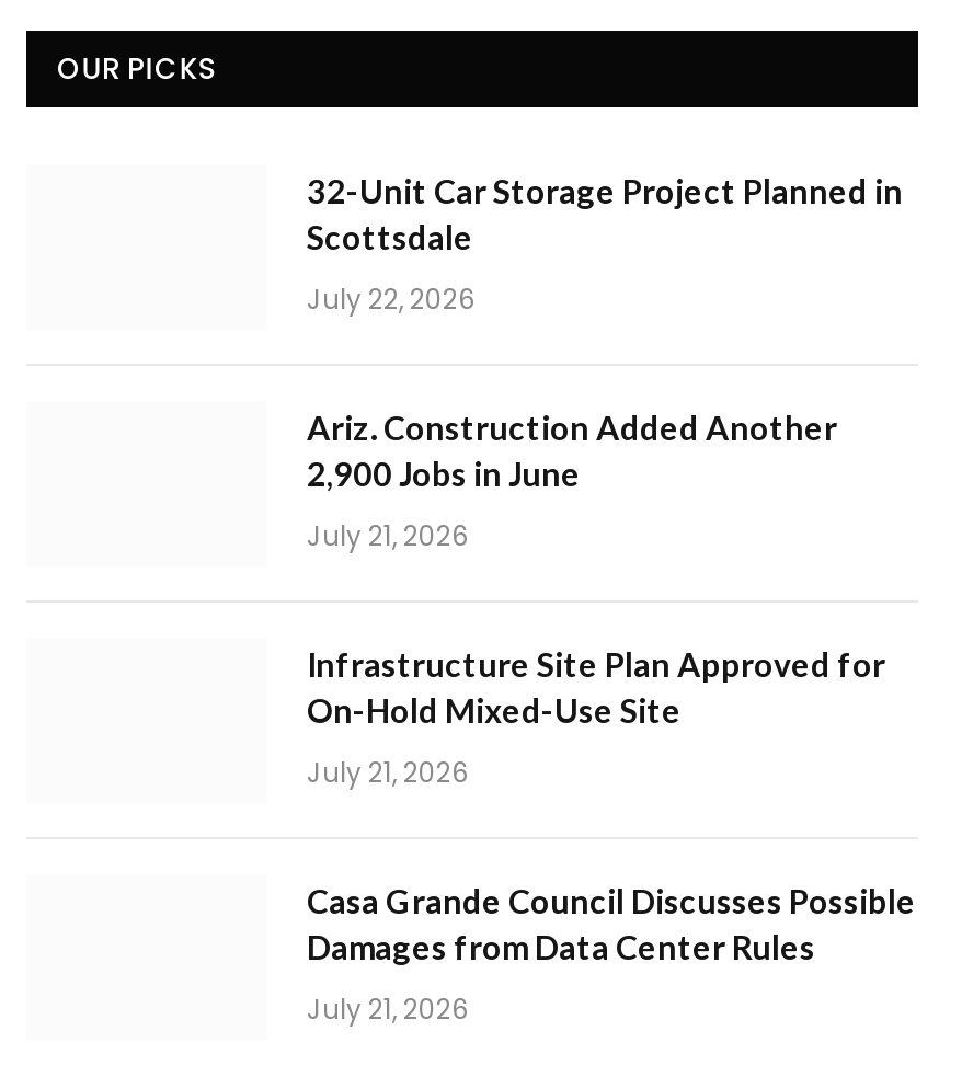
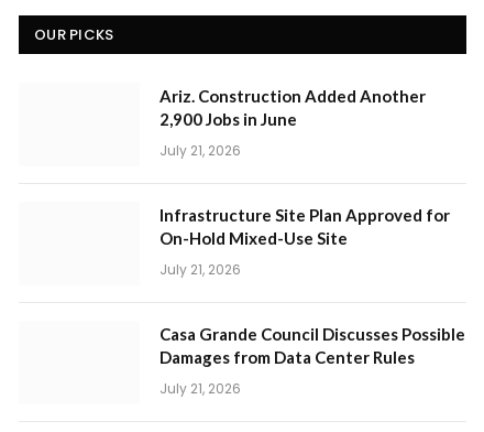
- 32-Unit Car Storage Project Planned in
- Scottsdale
- July 22, 2026
